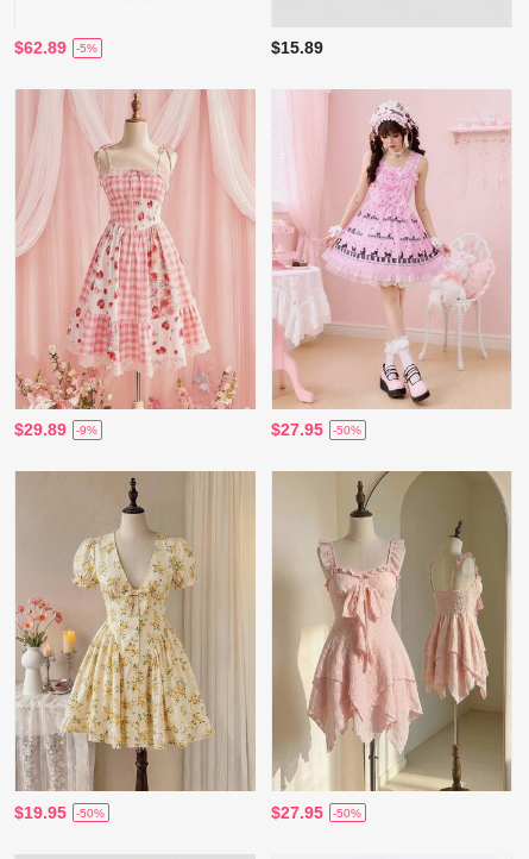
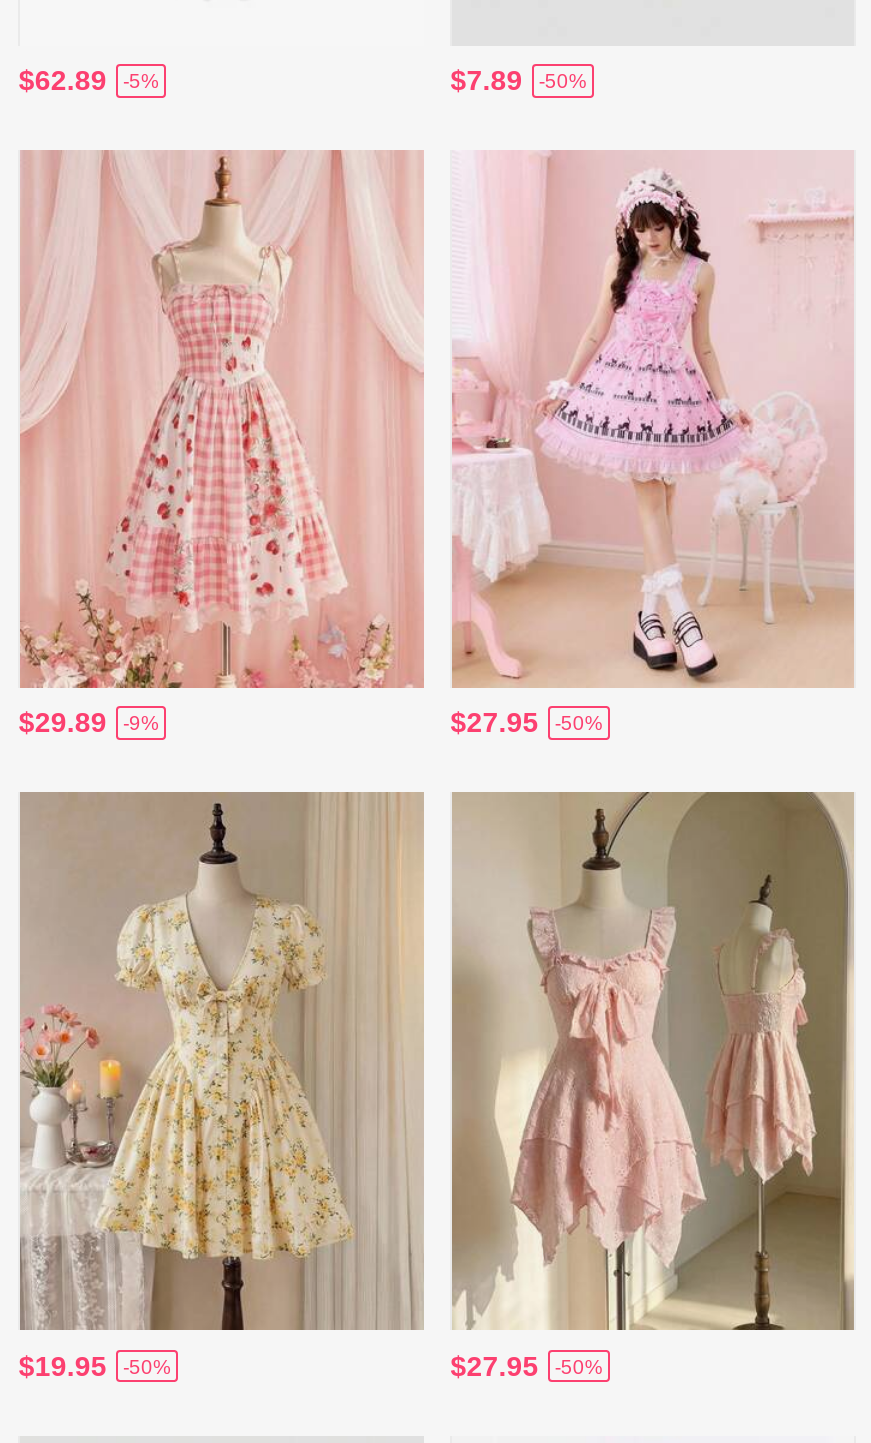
- $15.89
+ $7.89
+ -50%
